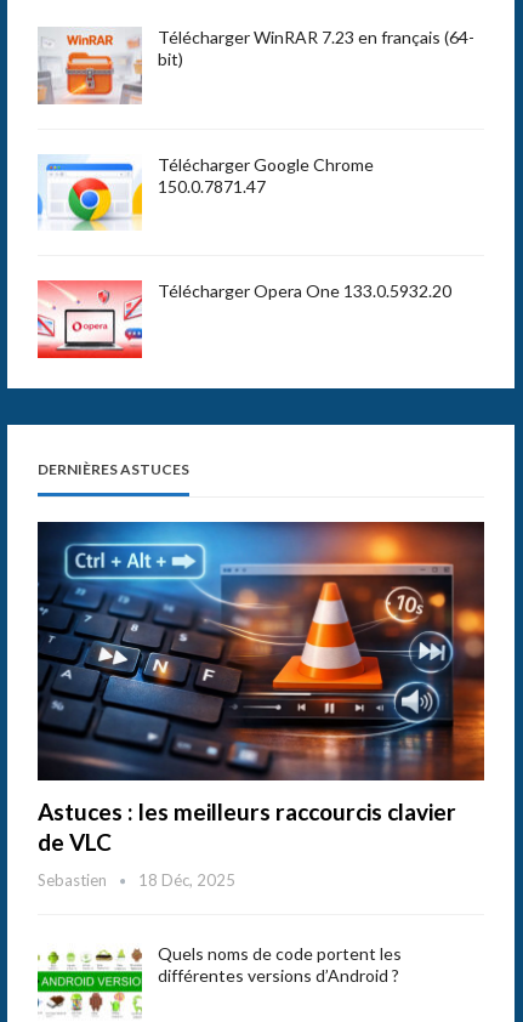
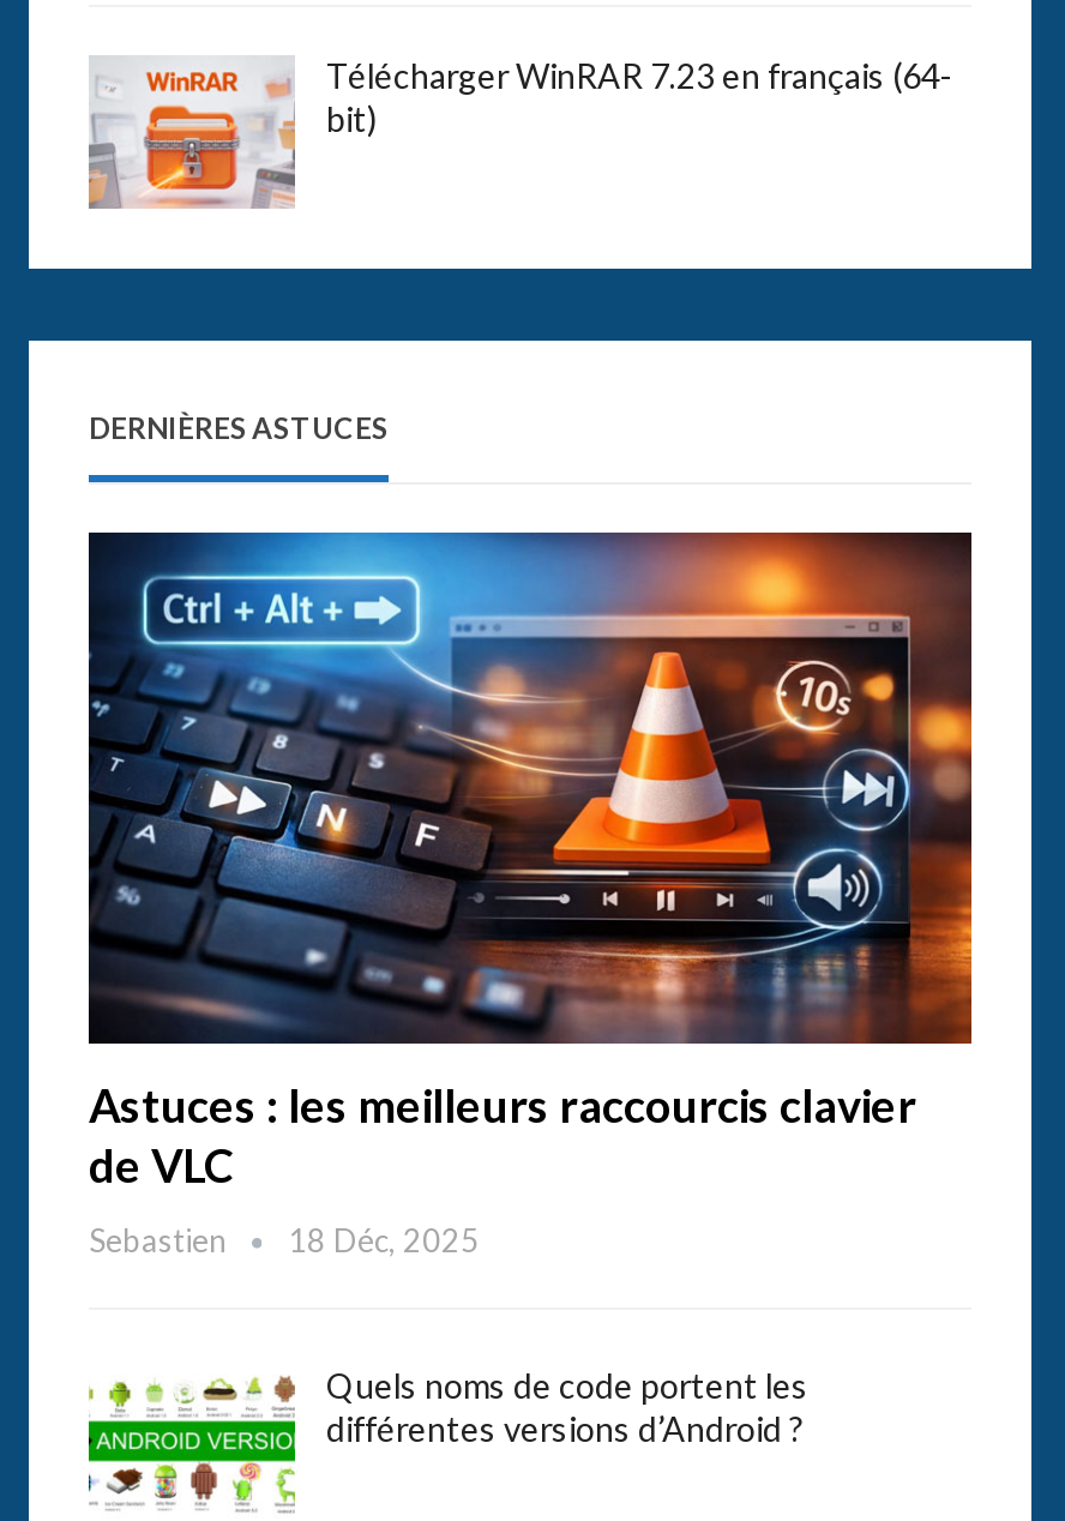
- [image]
- Télécharger Google Chrome
- 150.0.7871.47

- [image]
- Télécharger Opera One 133.0.5932.20
